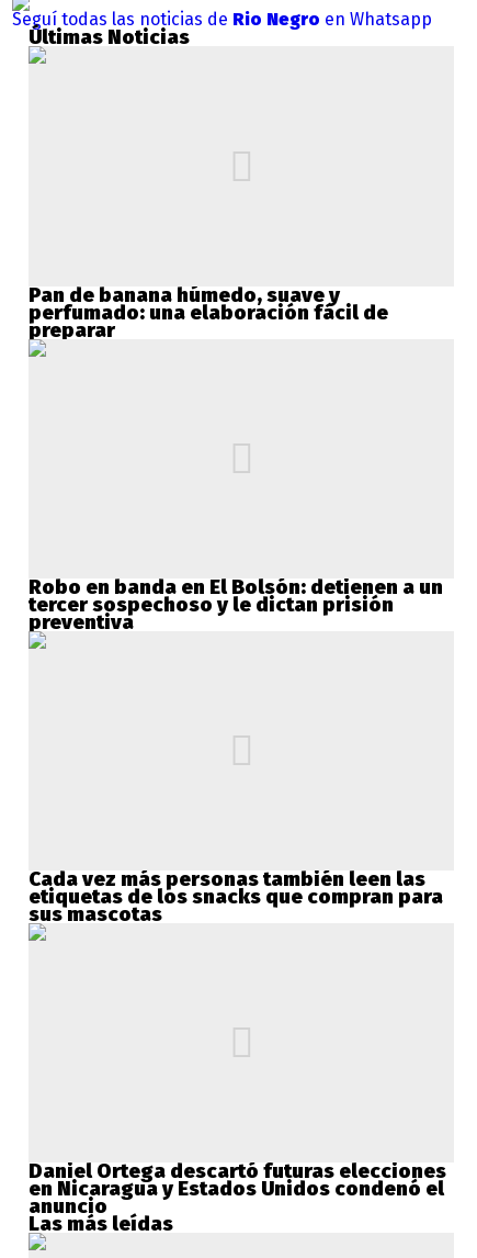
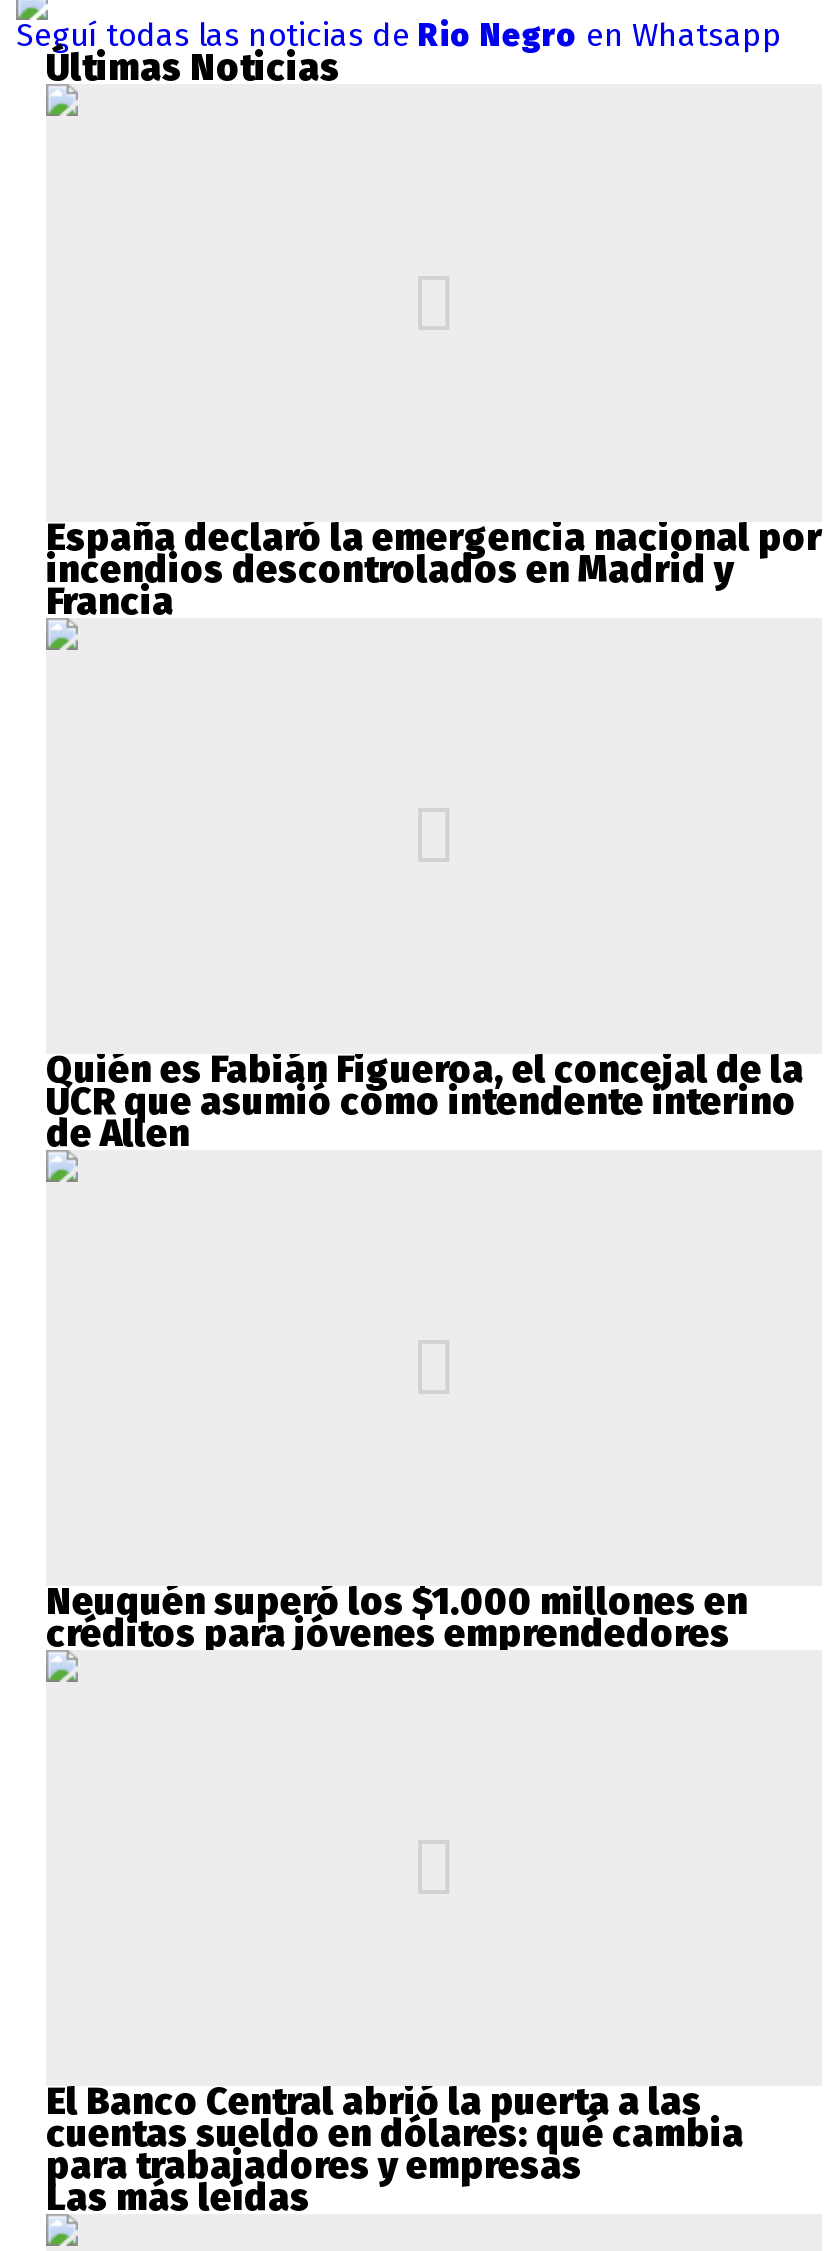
- Pan de banana húmedo, suave y
- perfumado: una elaboración fácil de
- preparar
+ España declaró la emergencia nacional por
+ incendios descontrolados en Madrid y
+ Francia

- Robo en banda en El Bolsón: detienen a un
- tercer sospechoso y le dictan prisión
- preventiva
+ Quién es Fabián Figueroa, el concejal de la
+ UCR que asumió como intendente interino
+ de Allen

- Cada vez más personas también leen las
- etiquetas de los snacks que compran para
- sus mascotas
+ Neuquén superó los $1.000 millones en
+ créditos para jóvenes emprendedores

- Daniel Ortega descartó futuras elecciones
- en Nicaragua y Estados Unidos condenó el
- anuncio
+ El Banco Central abrió la puerta a las
+ cuentas sueldo en dólares: qué cambia
+ para trabajadores y empresas
